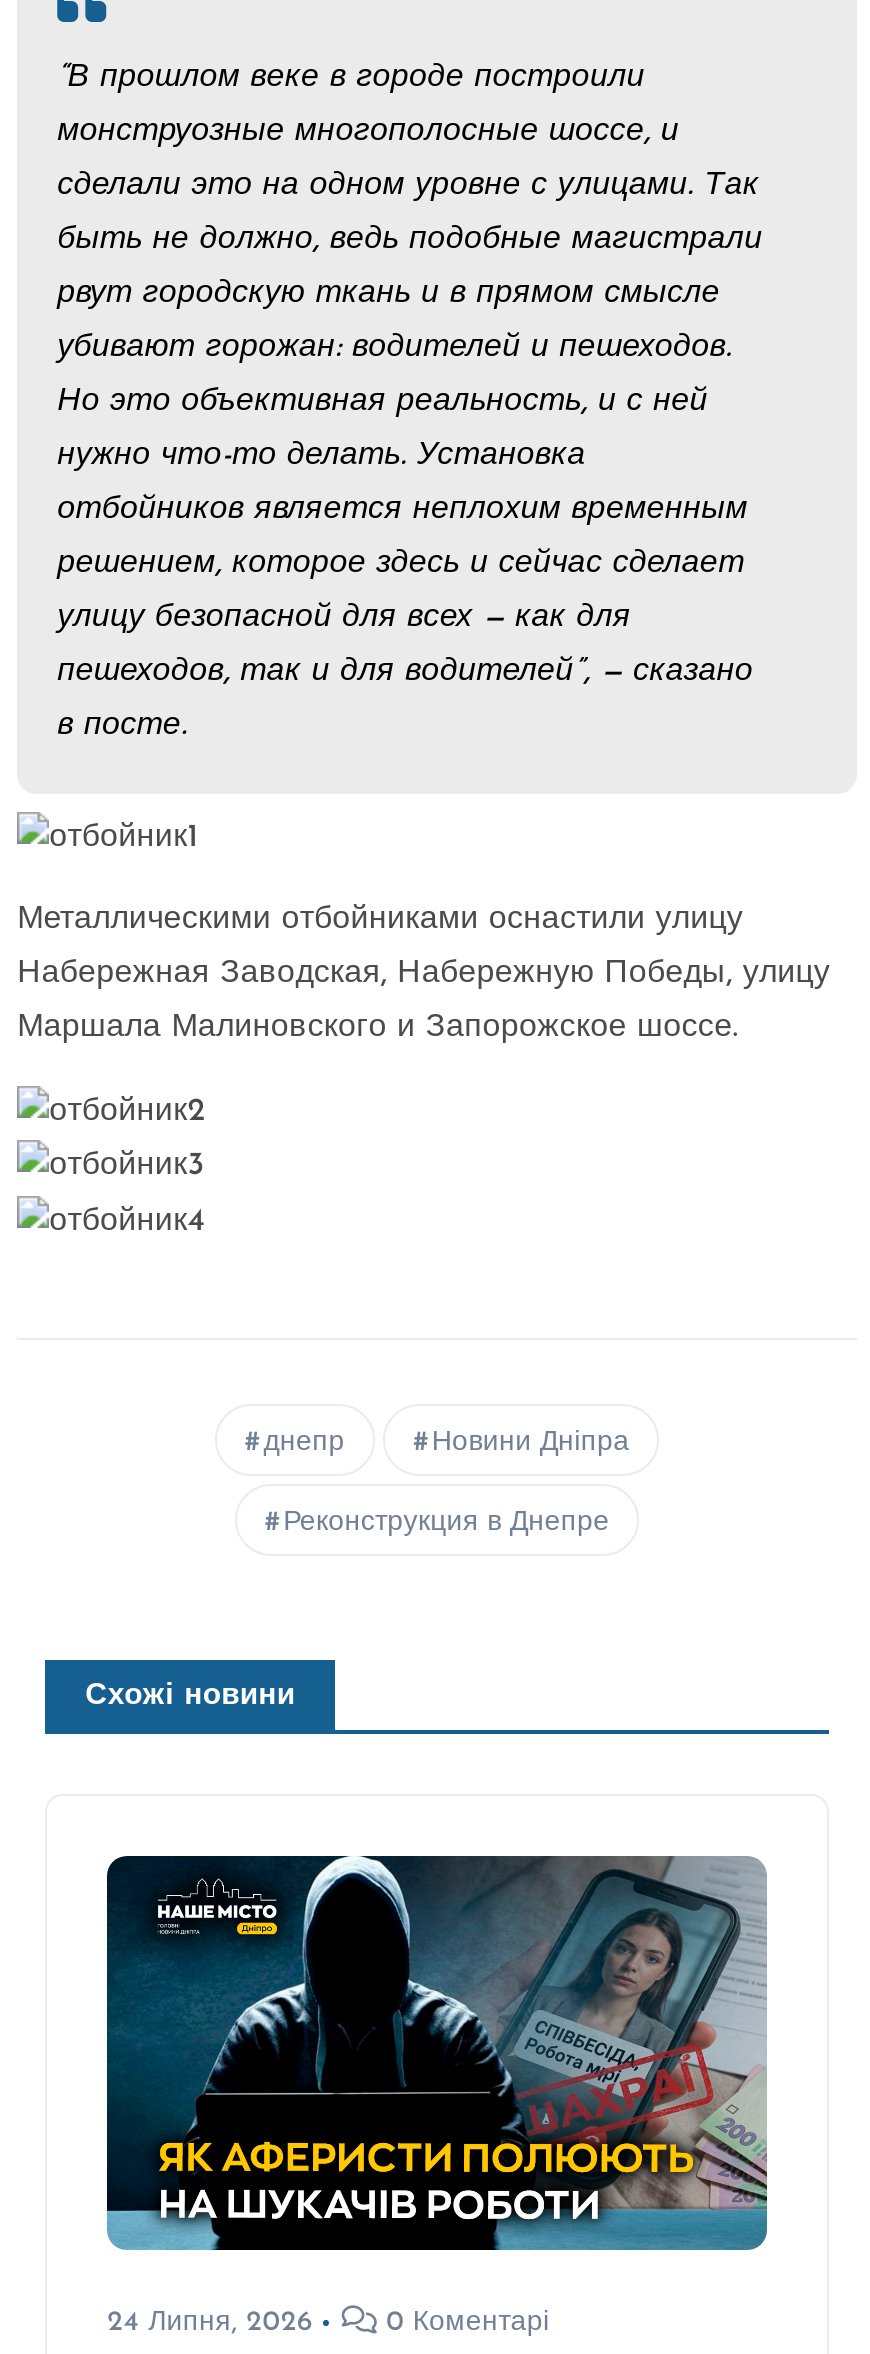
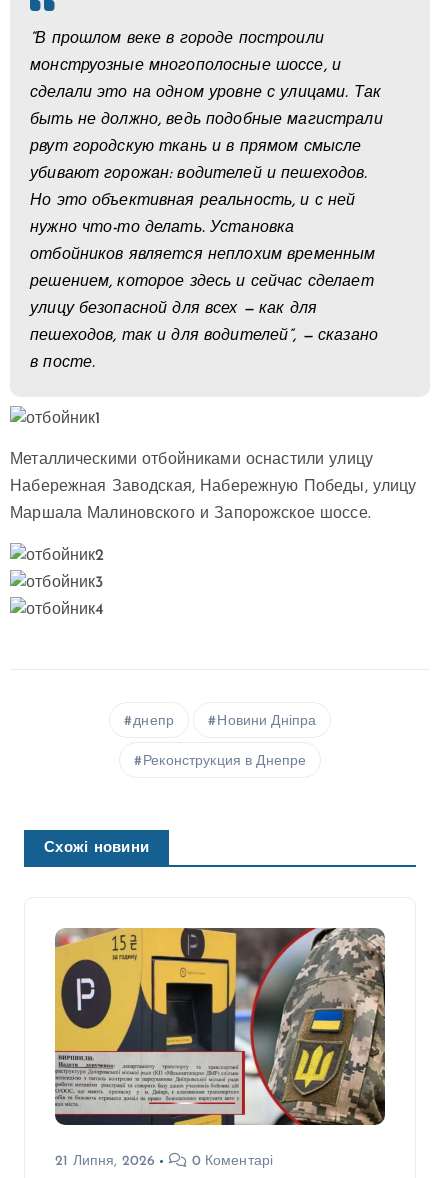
- [image]
- 24 Липня, 2026
+ [image]
+ 21 Липня, 2026
